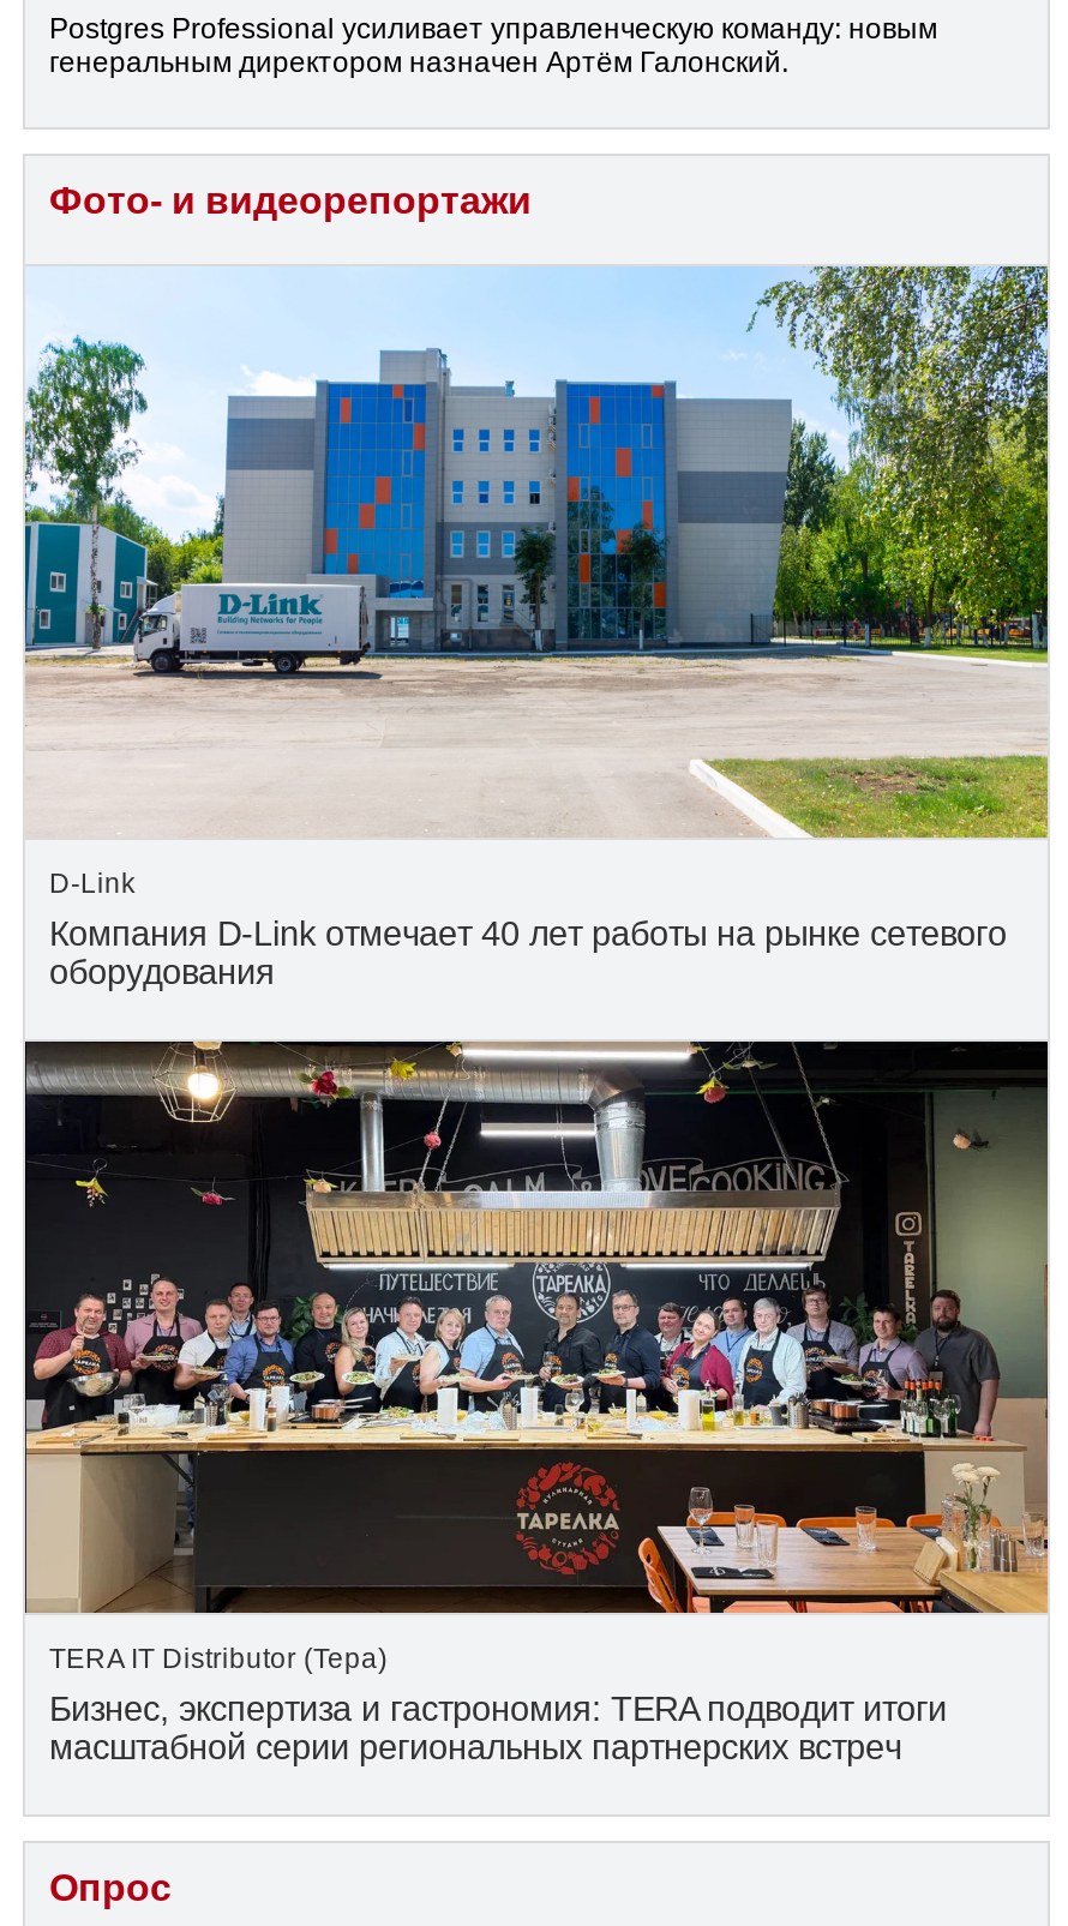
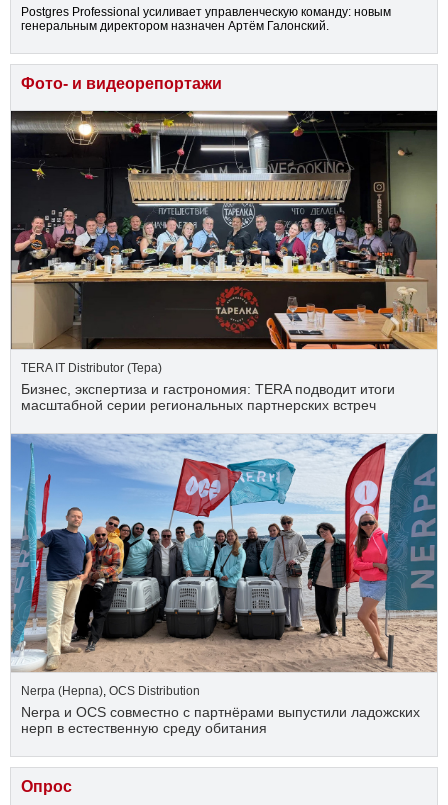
- [image]
- D-Link
- Компания D-Link отмечает 40 лет работы на рынке сетевого
- оборудования

moved up: [image] | TERA IT Distributor (Тера) | Бизнес, экспертиза и гастрономия: TERA подводит итоги | масштабной серии региональных партнерских встреч

+ [image]
+ Nerpa (Нерпа), OCS Distribution
+ Nerpa и OCS совместно с партнёрами выпустили ладожских
+ нерп в естественную среду обитания
